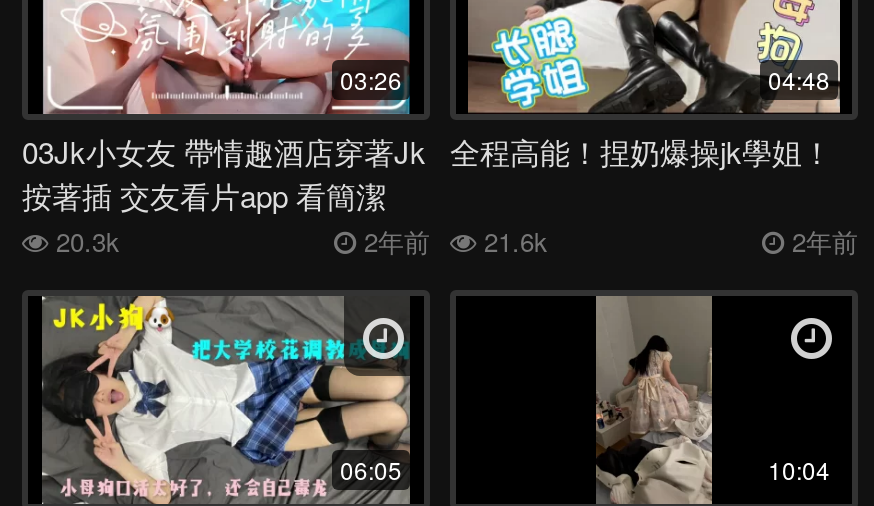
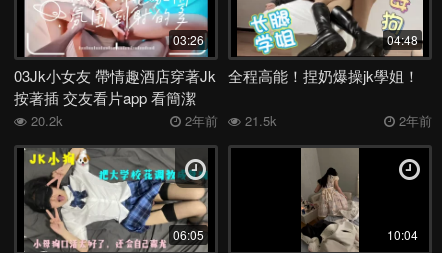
- 20.3k
+ 20.2k

- 2年前 21.6k
+ 2年前 21.5k
